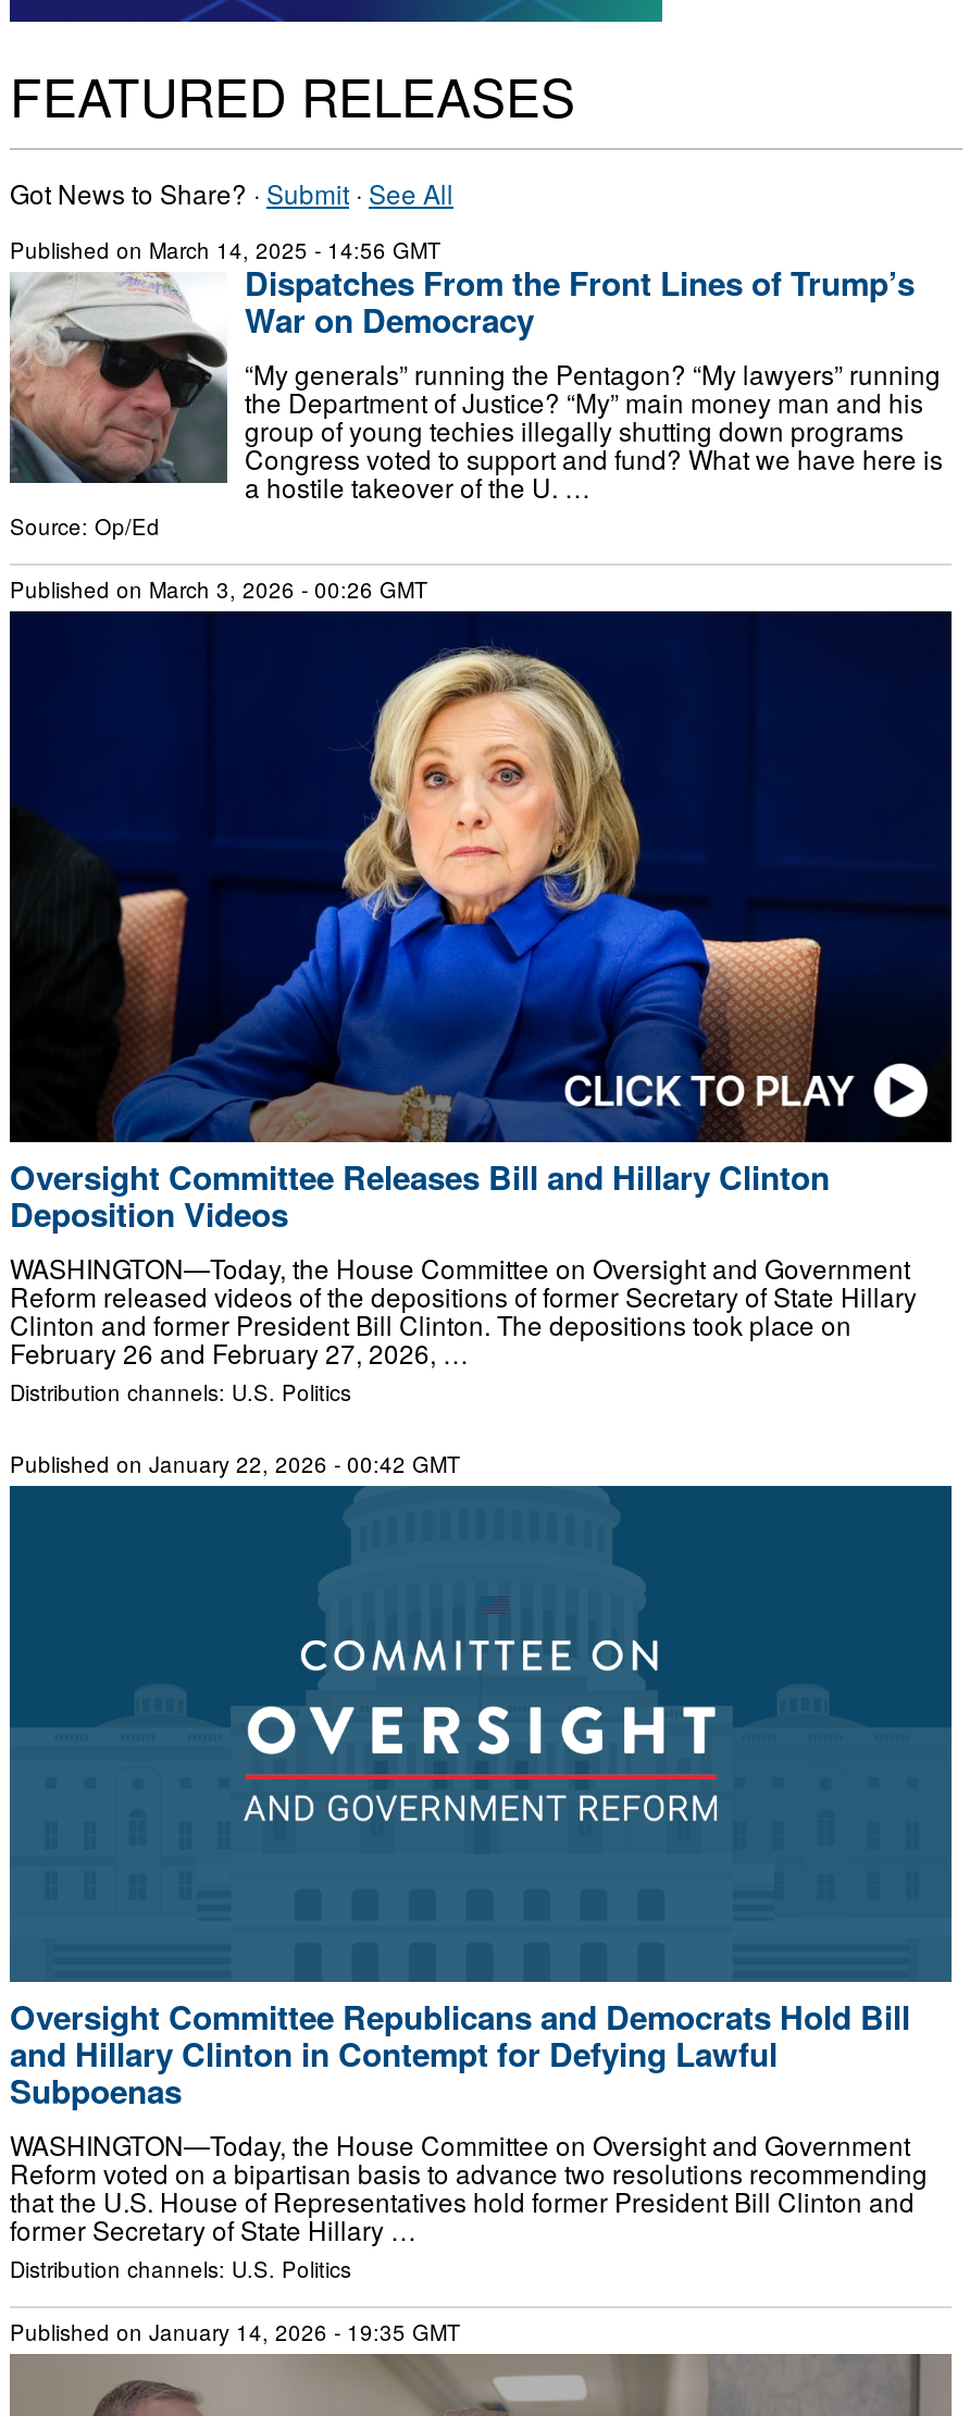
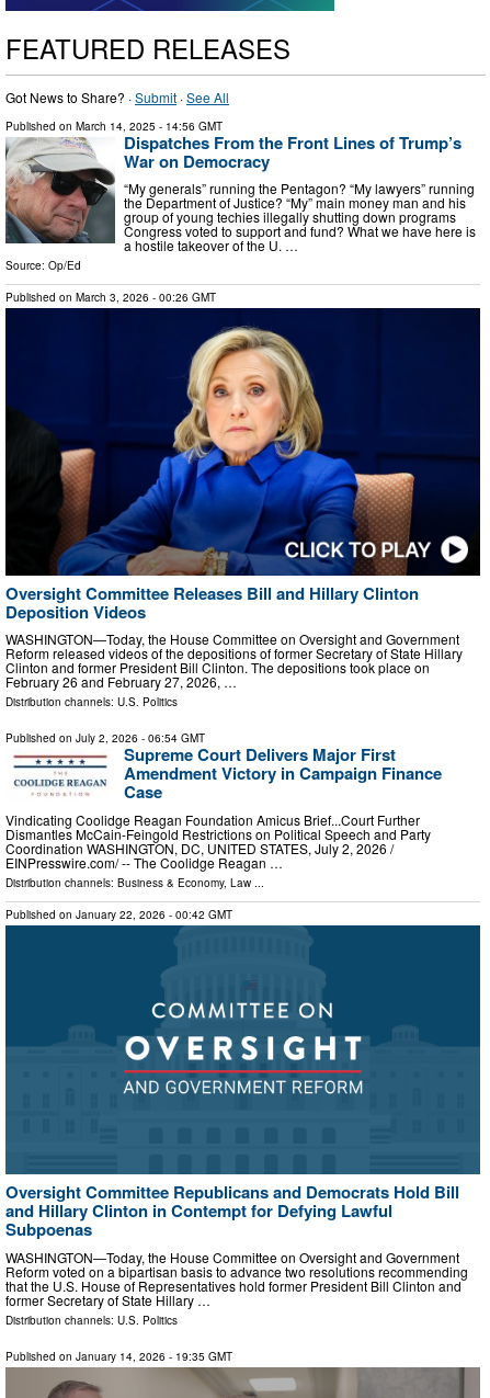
+ [image]
+ Published on July 2, 2026 - 06:54 GMT
+ Supreme Court Delivers Major First
+ Amendment Victory in Campaign Finance
+ Case
+ Vindicating Coolidge Reagan Foundation Amicus Brief...Court Further
+ Dismantles McCain-Feingold Restrictions on Political Speech and Party
+ Coordination WASHINGTON, DC, UNITED STATES, July 2, 2026 /
+ EINPresswire.com/ -- The Coolidge Reagan …
+ Distribution channels: Business & Economy, Law...
